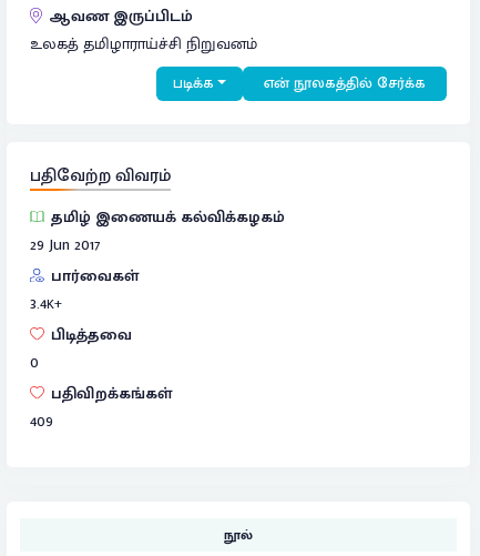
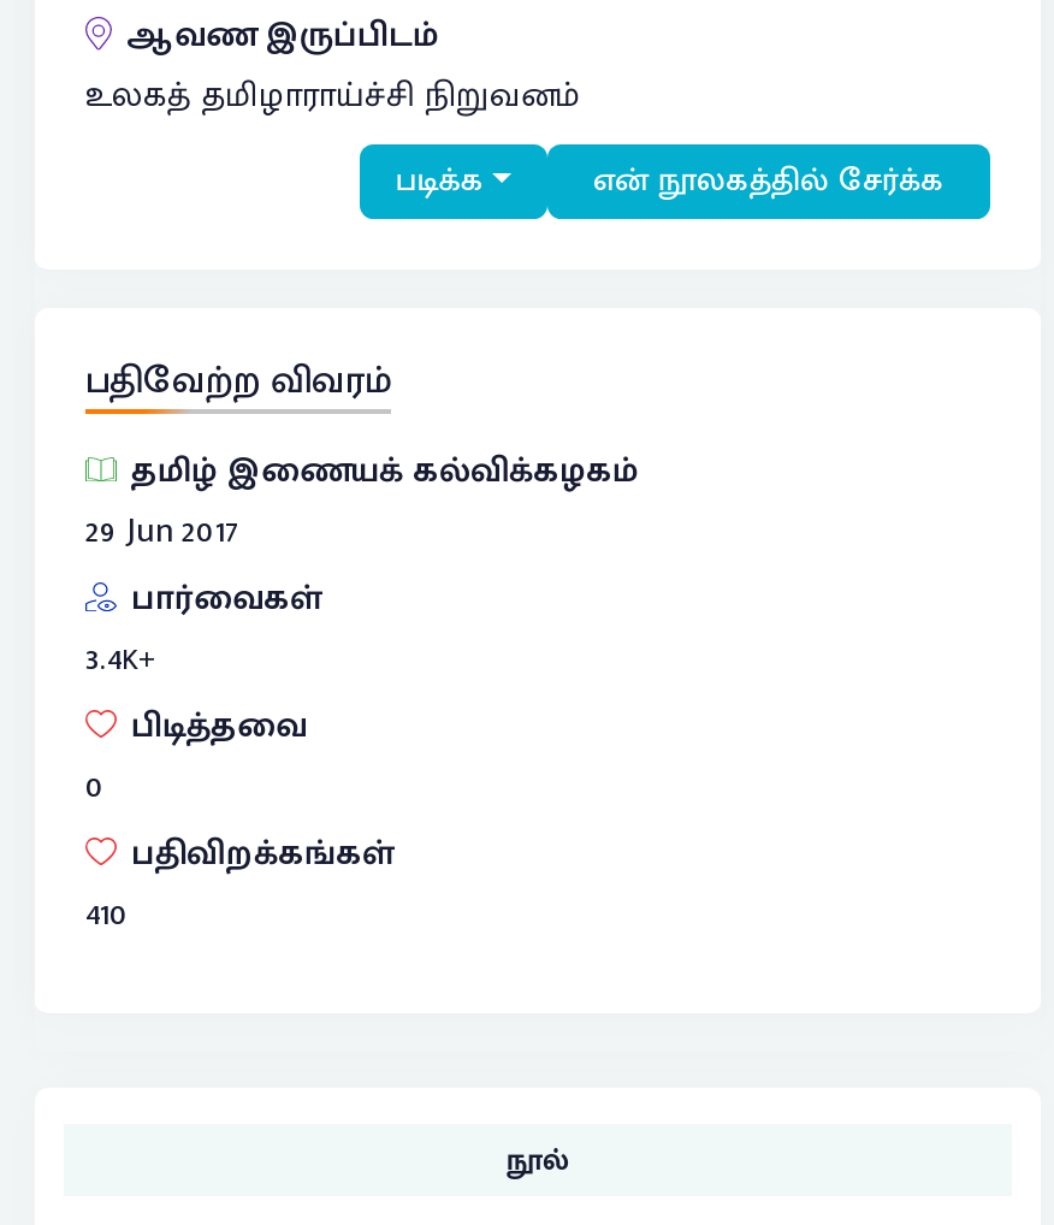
- 409
+ 410
